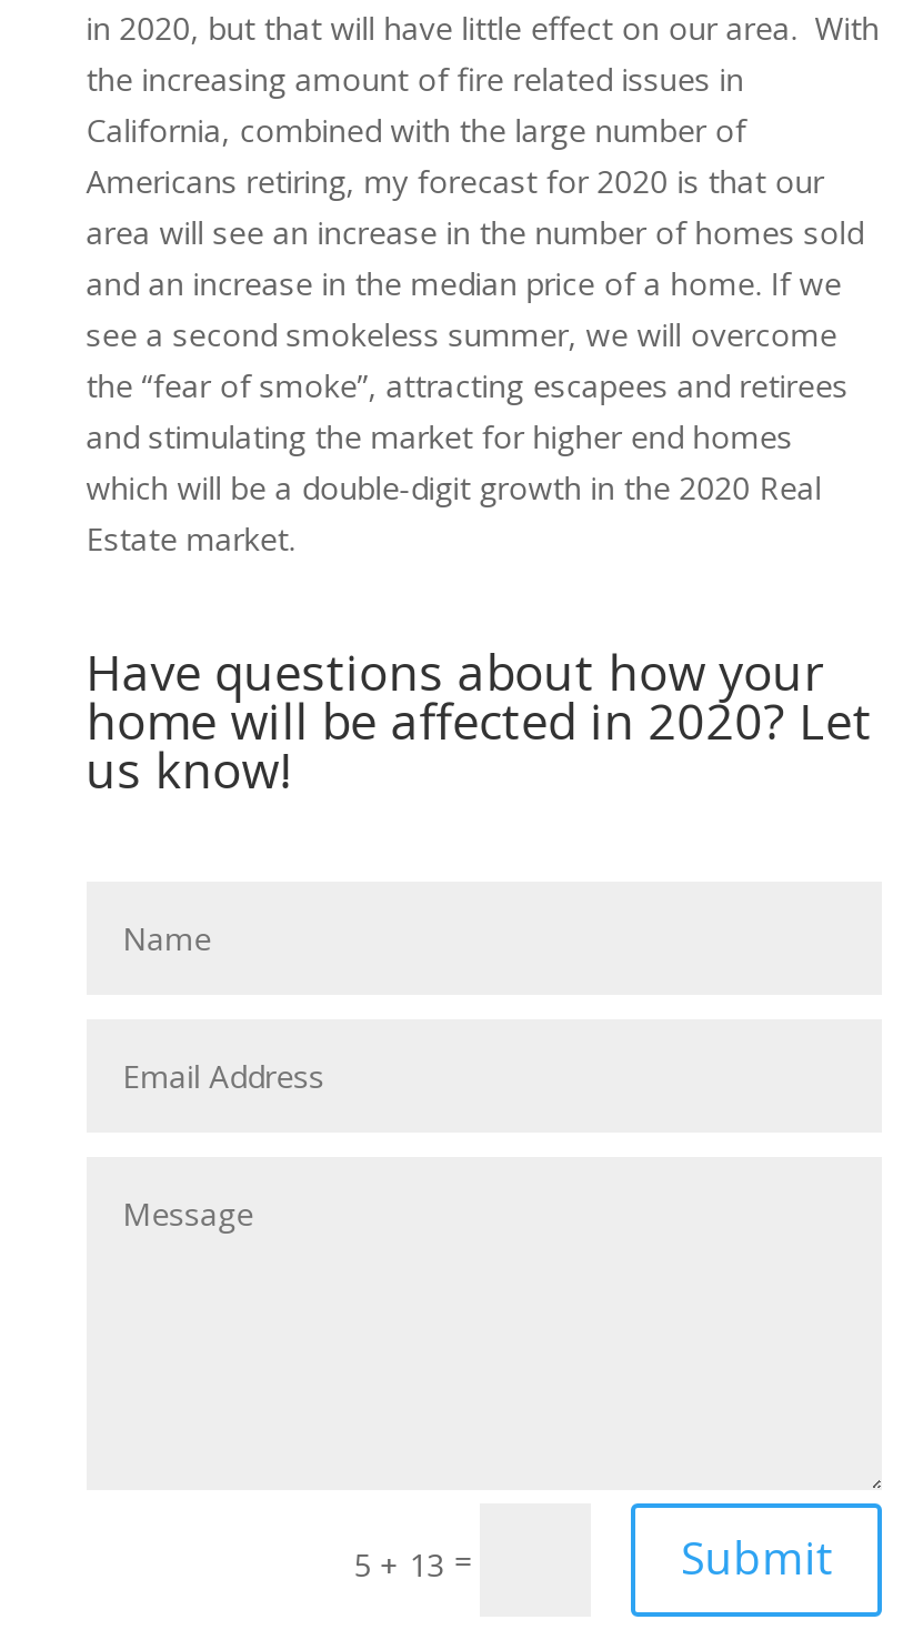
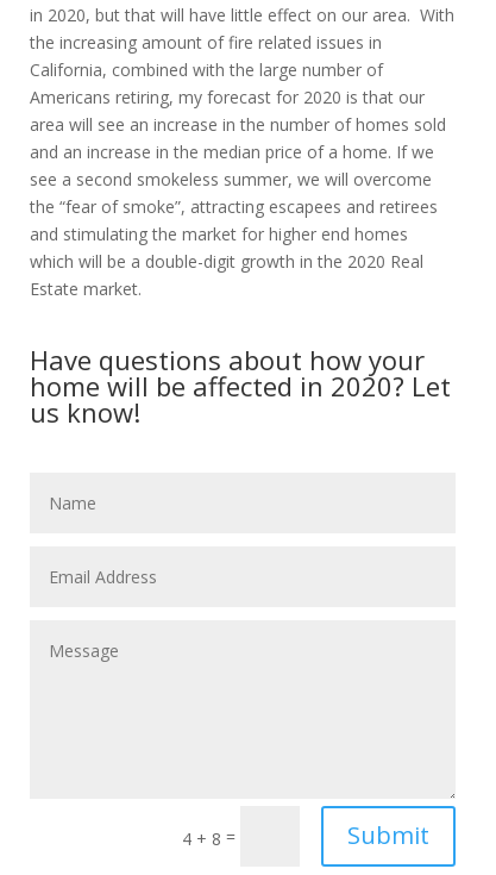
- 5 + 13 =
+ 4 + 8 =
